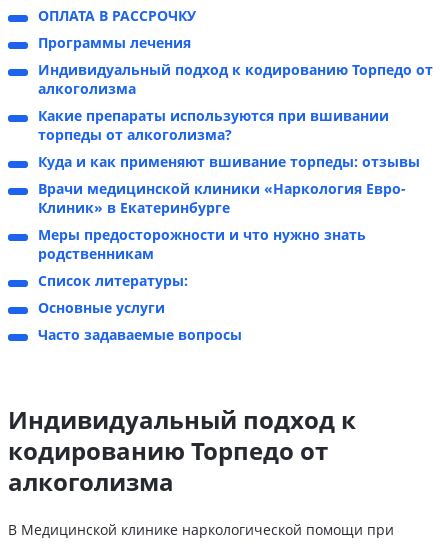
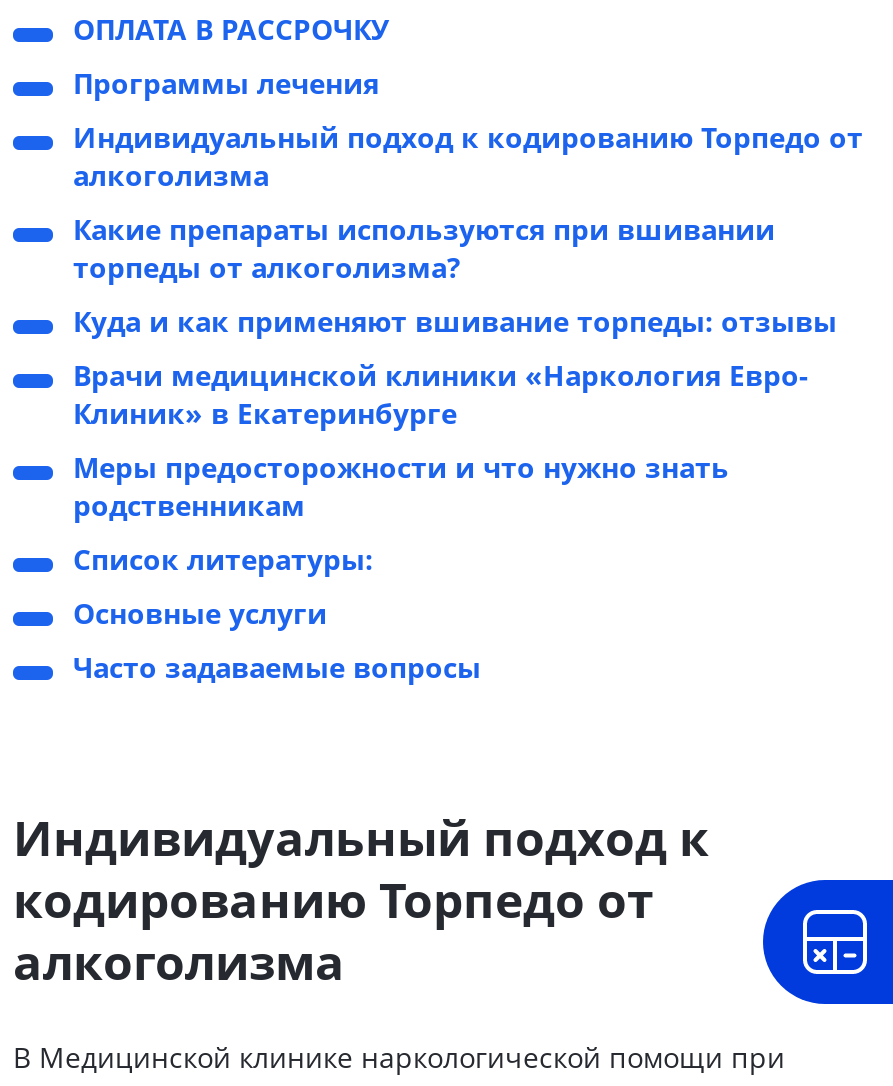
+ [image]
